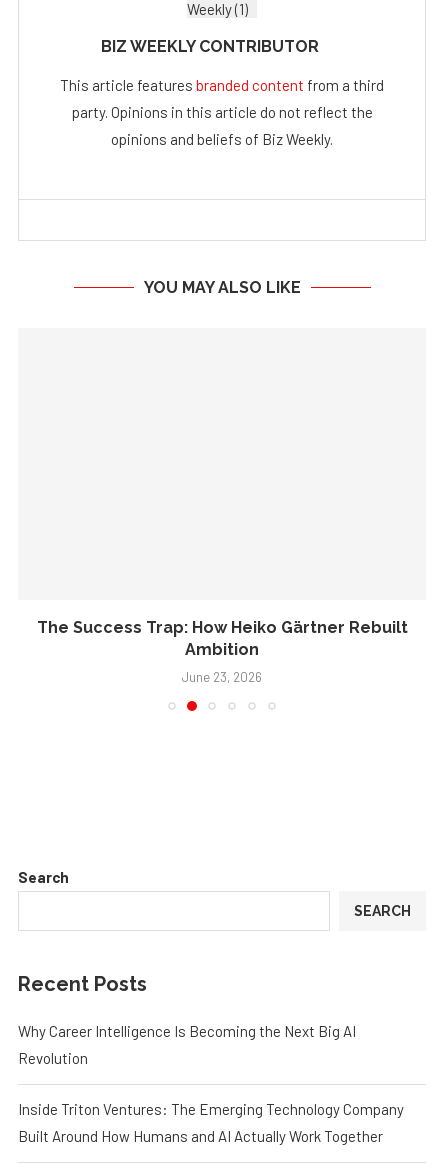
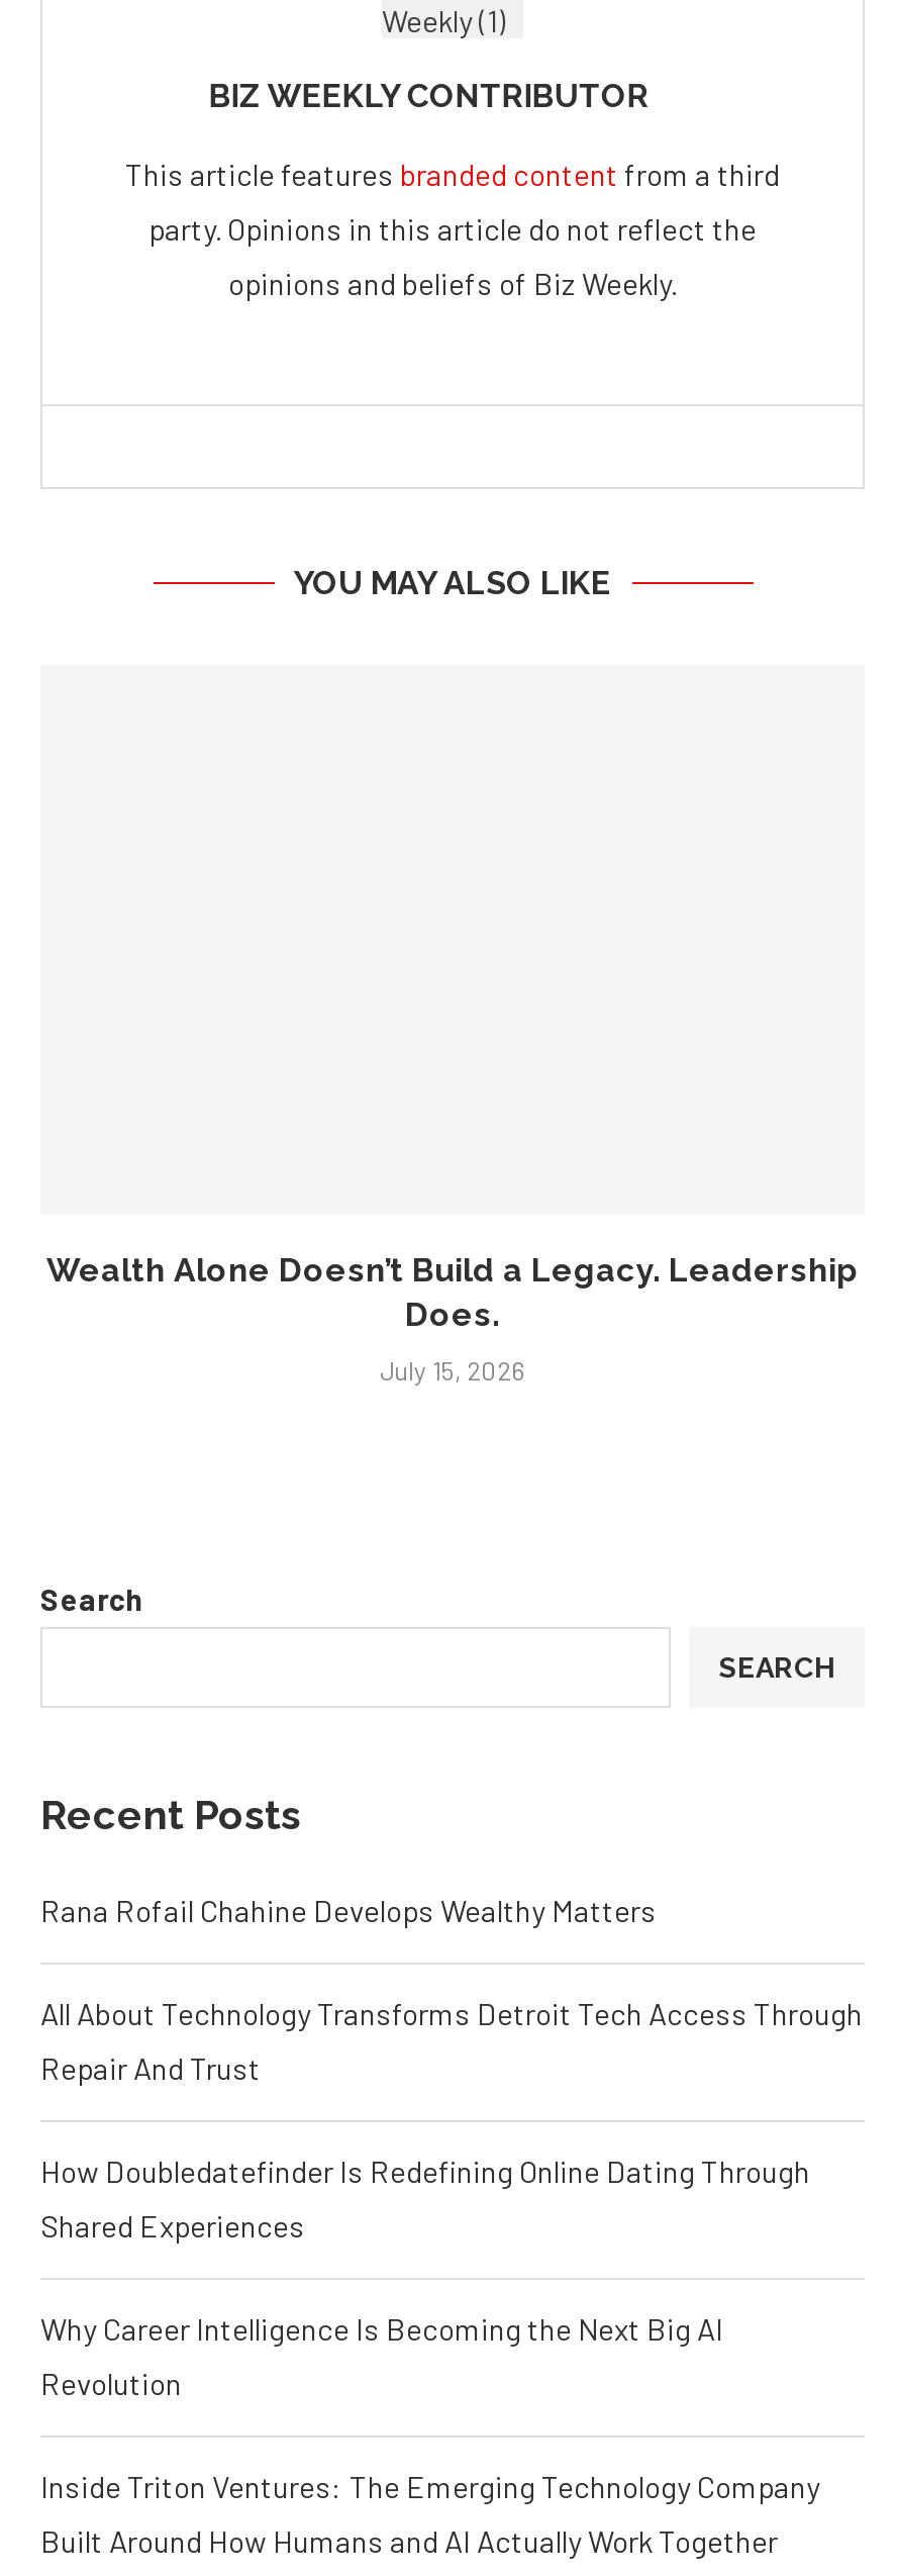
- The Success Trap: How Heiko Gärtner Rebuilt
- Ambition
+ Wealth Alone Doesn’t Build a Legacy. Leadership
+ Does.

- June 23, 2026
+ July 15, 2026

moved up: Search | SEARCH | Recent Posts

+ Rana Rofail Chahine Develops Wealthy Matters
+ All About Technology Transforms Detroit Tech Access Through
+ Repair And Trust
+ How Doubledatefinder Is Redefining Online Dating Through
+ Shared Experiences
